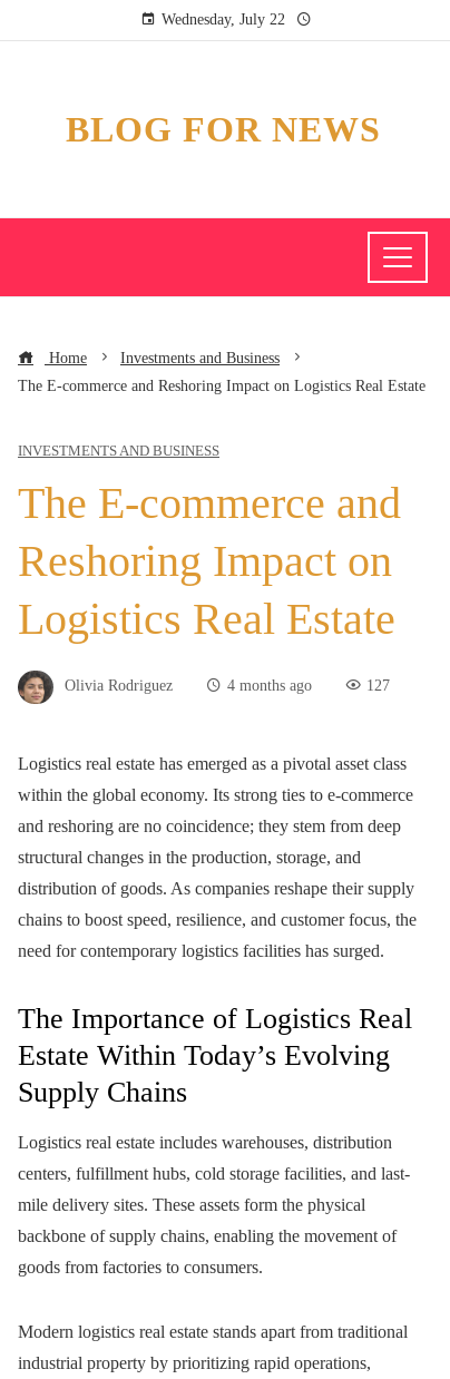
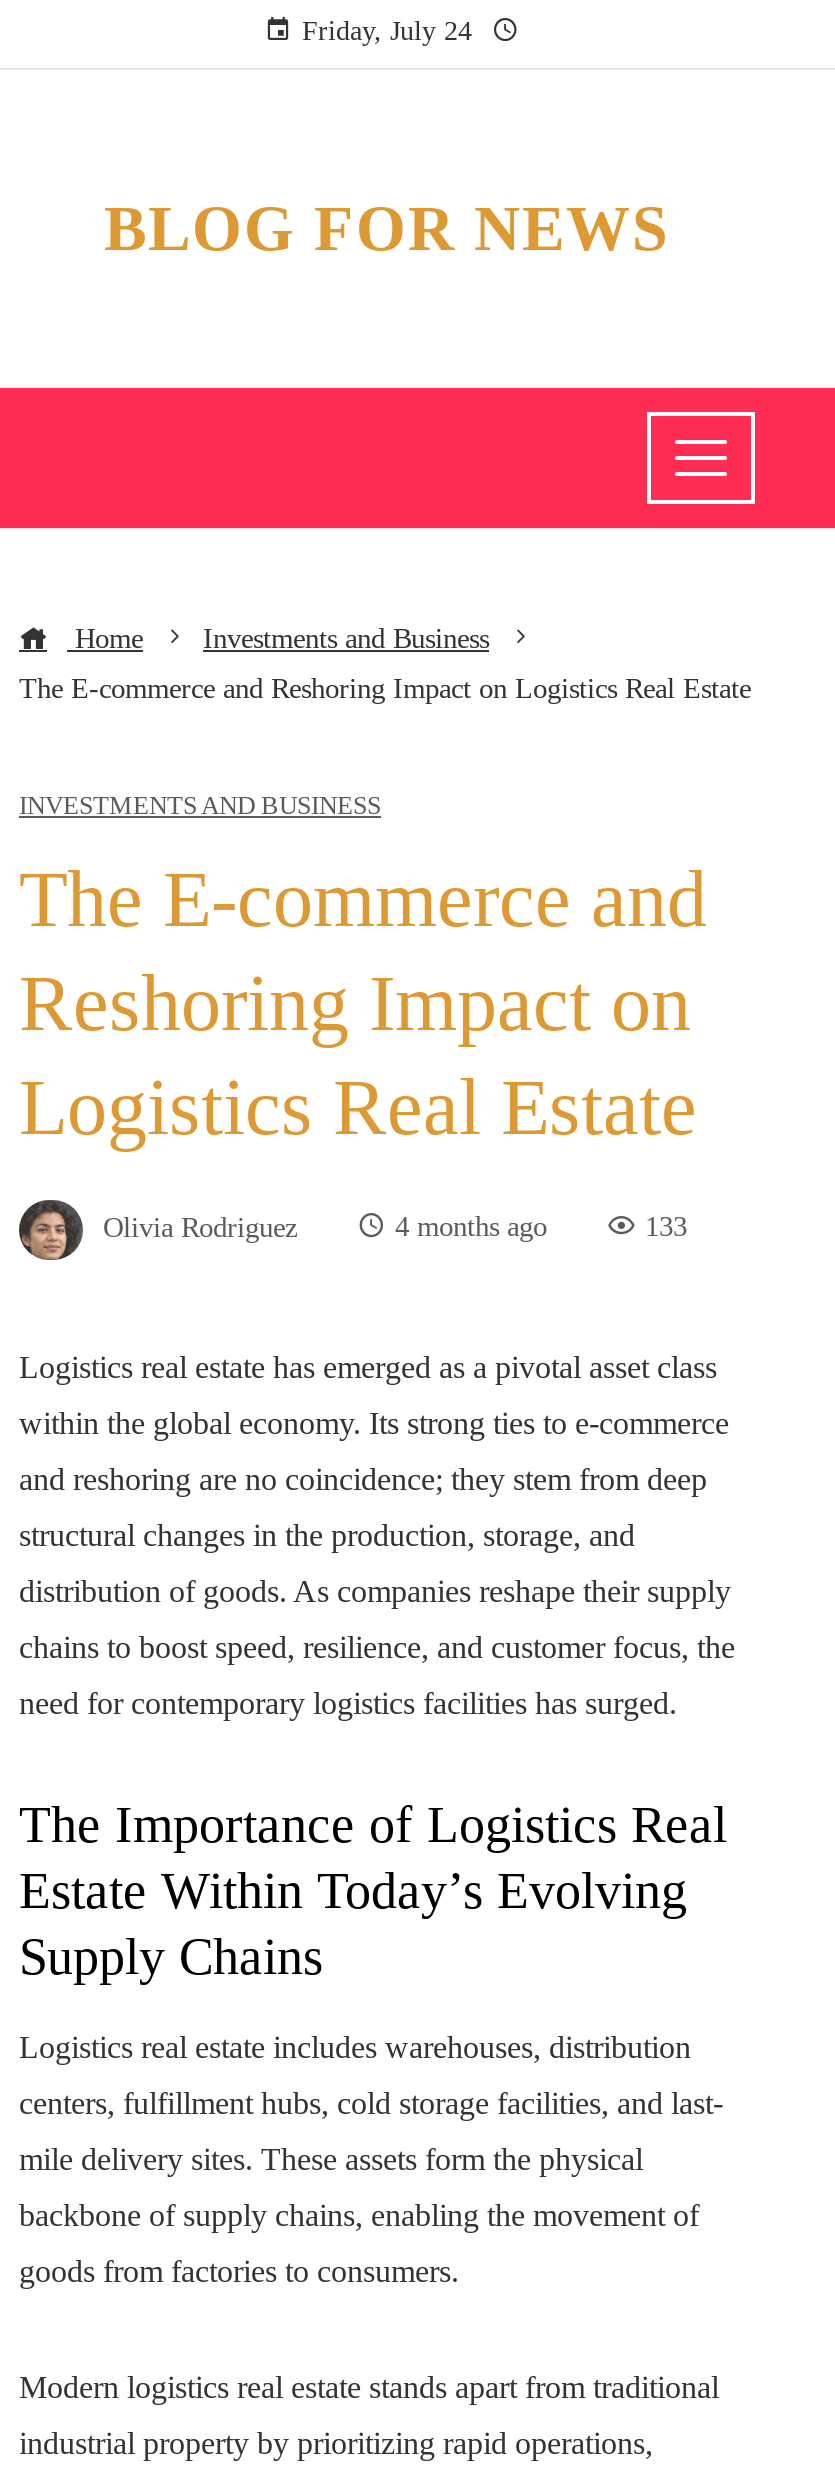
- Wednesday, July 22
+ Friday, July 24

- 127
+ 133
